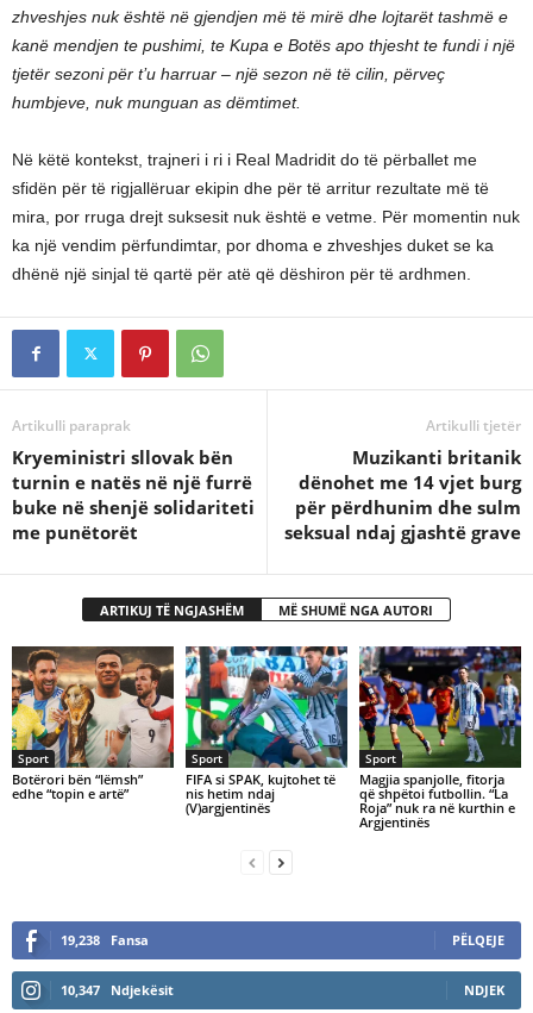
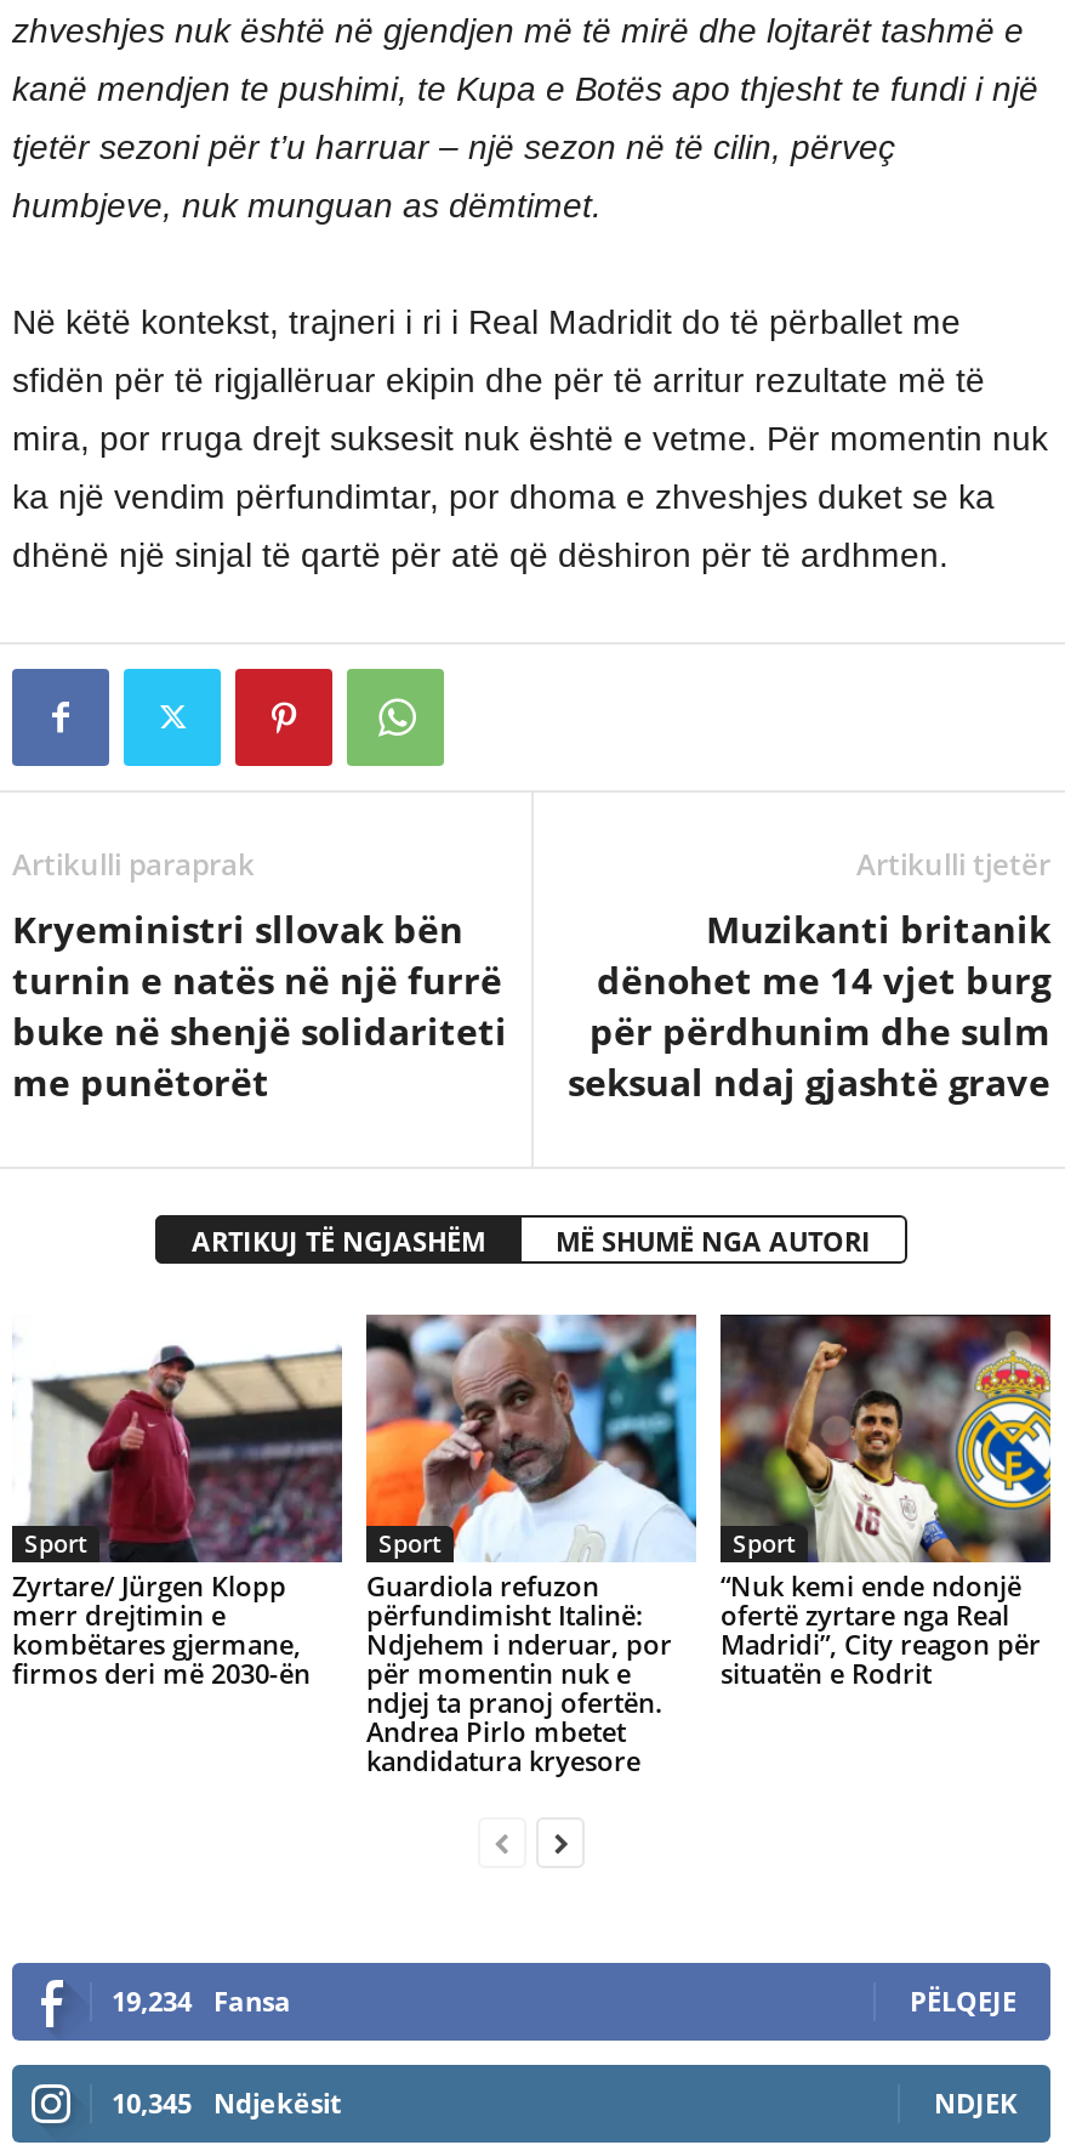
- [image]
- Botërori bën “lëmsh”
- edhe “topin e artë”
+ [image]
+ Zyrtare/ Jürgen Klopp
+ merr drejtimin e
+ kombëtares gjermane,
+ firmos deri më 2030-ën

- [image]
- FIFA si SPAK, kujtohet të
- nis hetim ndaj
- (V)argjentinës
+ [image]
+ Guardiola refuzon
+ përfundimisht Italinë:
+ Ndjehem i nderuar, por
+ për momentin nuk e
+ ndjej ta pranoj ofertën.
+ Andrea Pirlo mbetet
+ kandidatura kryesore

- [image]
- Magjia spanjolle, fitorja
- që shpëtoi futbollin. “La
- Roja” nuk ra në kurthin e
- Argjentinës
+ [image]
+ “Nuk kemi ende ndonjë
+ ofertë zyrtare nga Real
+ Madridi”, City reagon për
+ situatën e Rodrit

- 19,238 Fansa
+ 19,234 Fansa

- 10,347 Ndjekësit
+ 10,345 Ndjekësit
